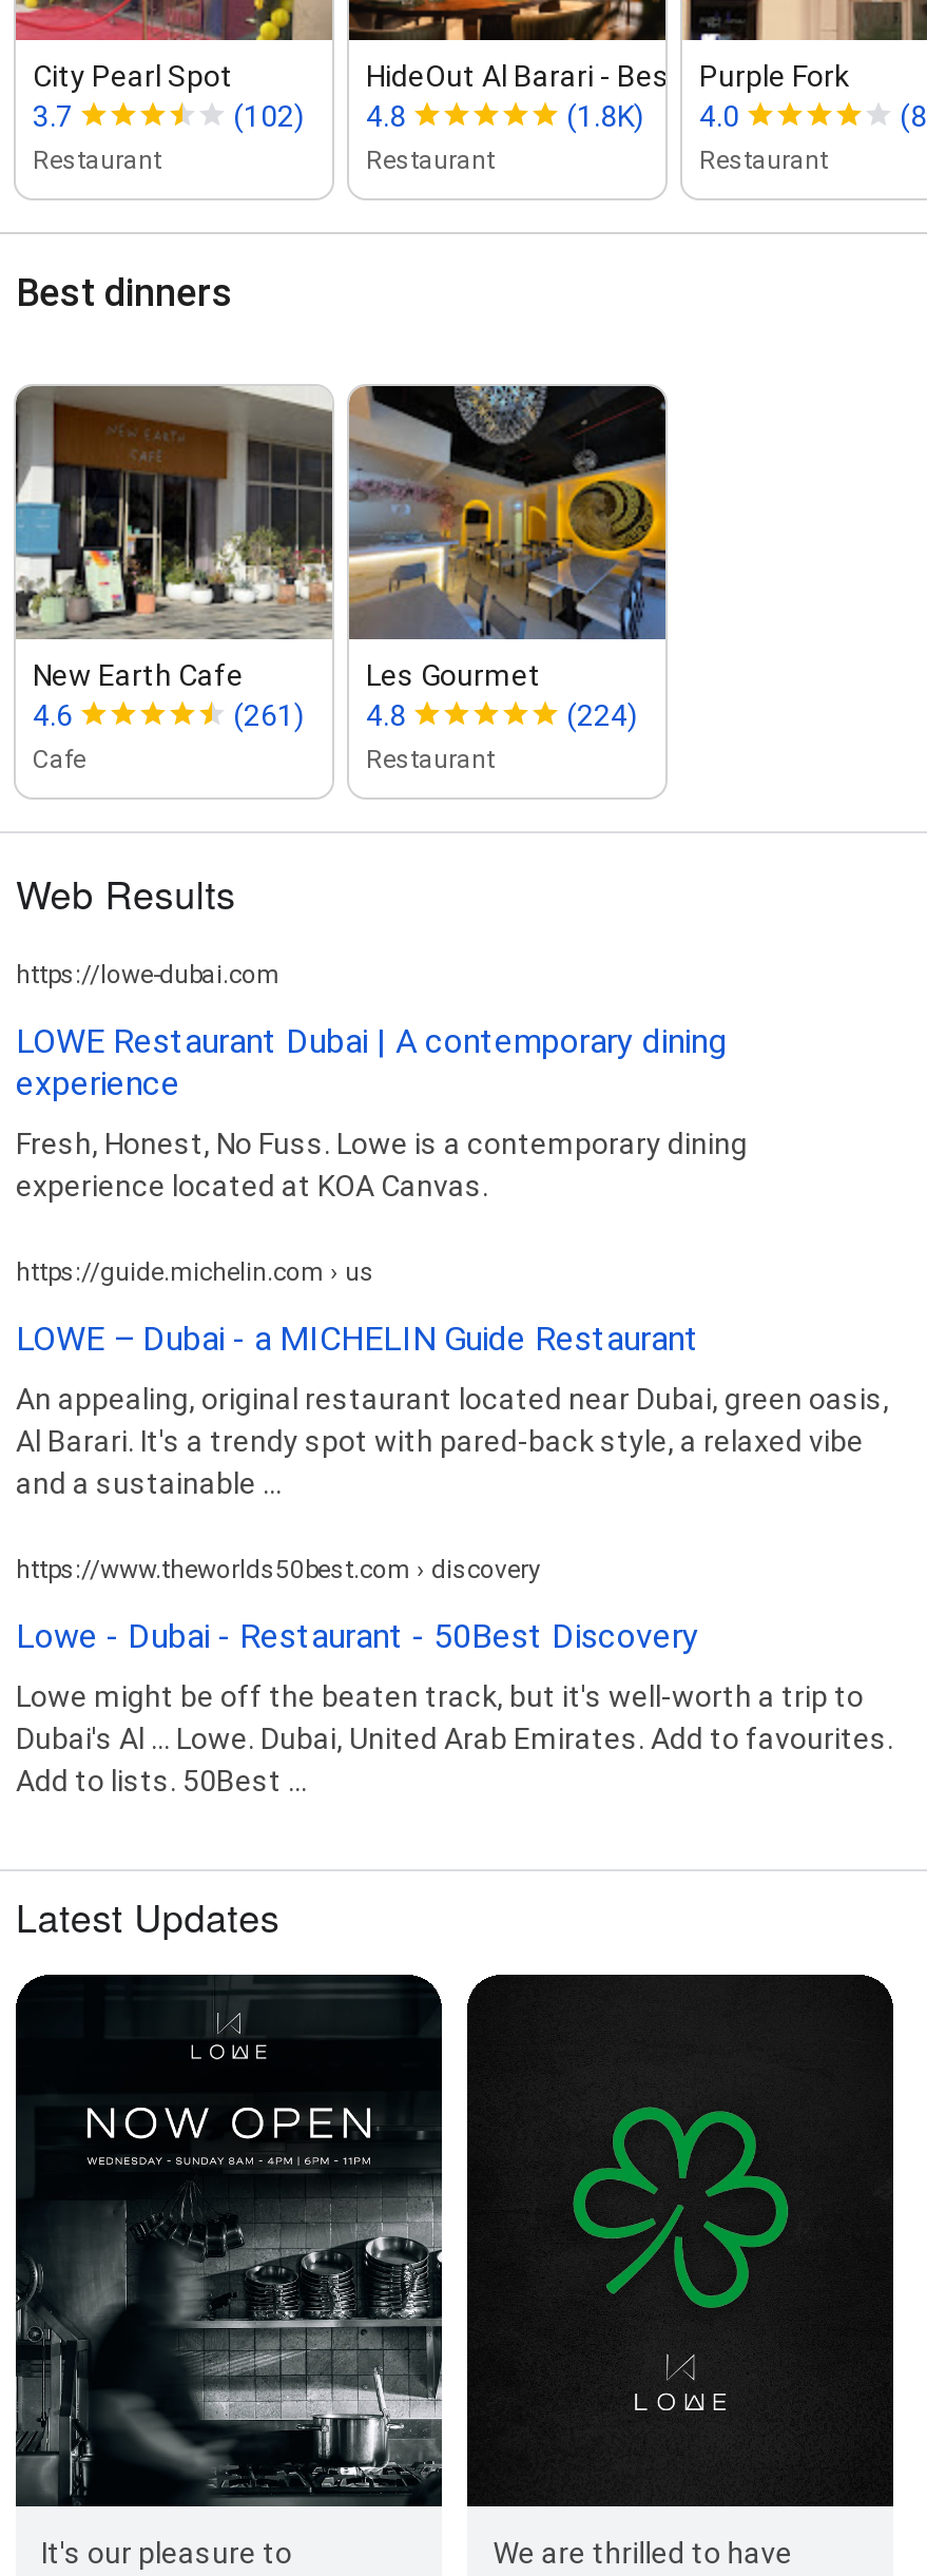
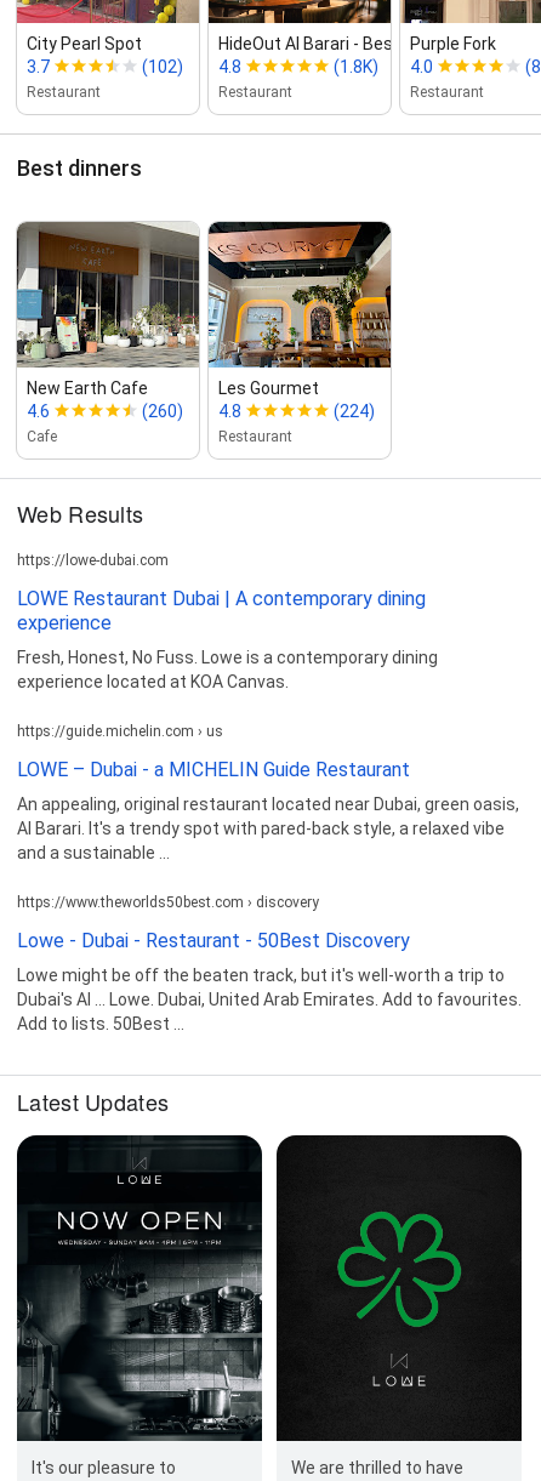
- [image]
- (261) 4.8
+ [image]
+ (260) 4.8
